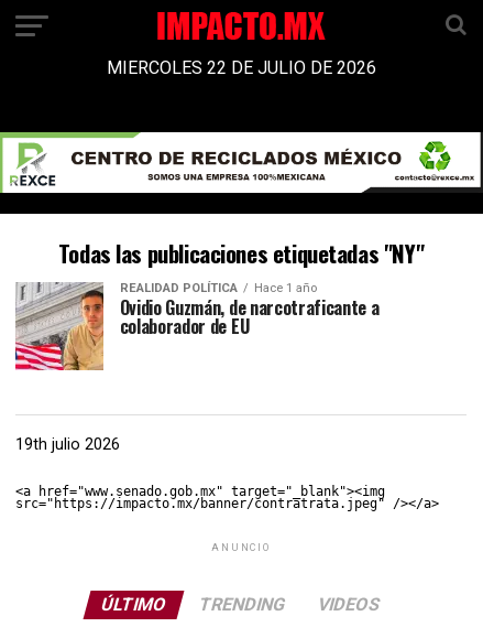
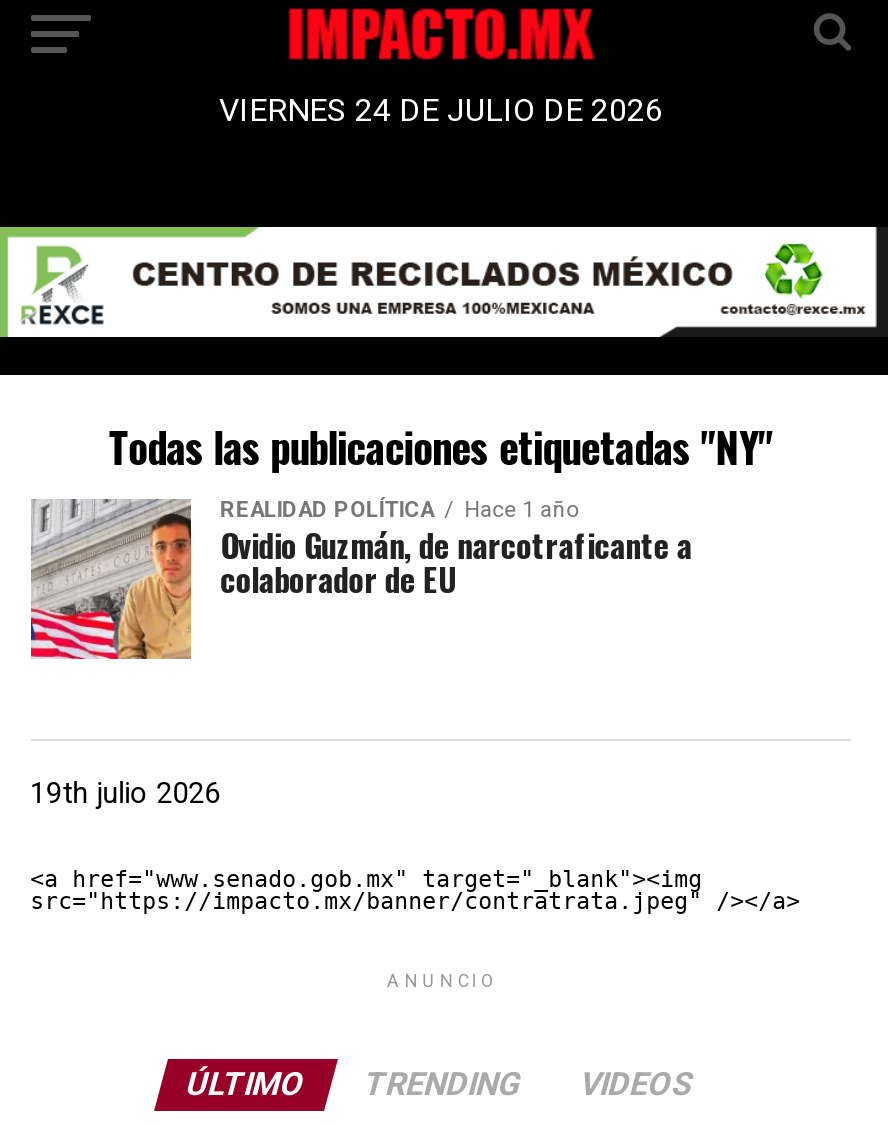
- MIERCOLES 22 DE JULIO DE 2026
+ VIERNES 24 DE JULIO DE 2026
